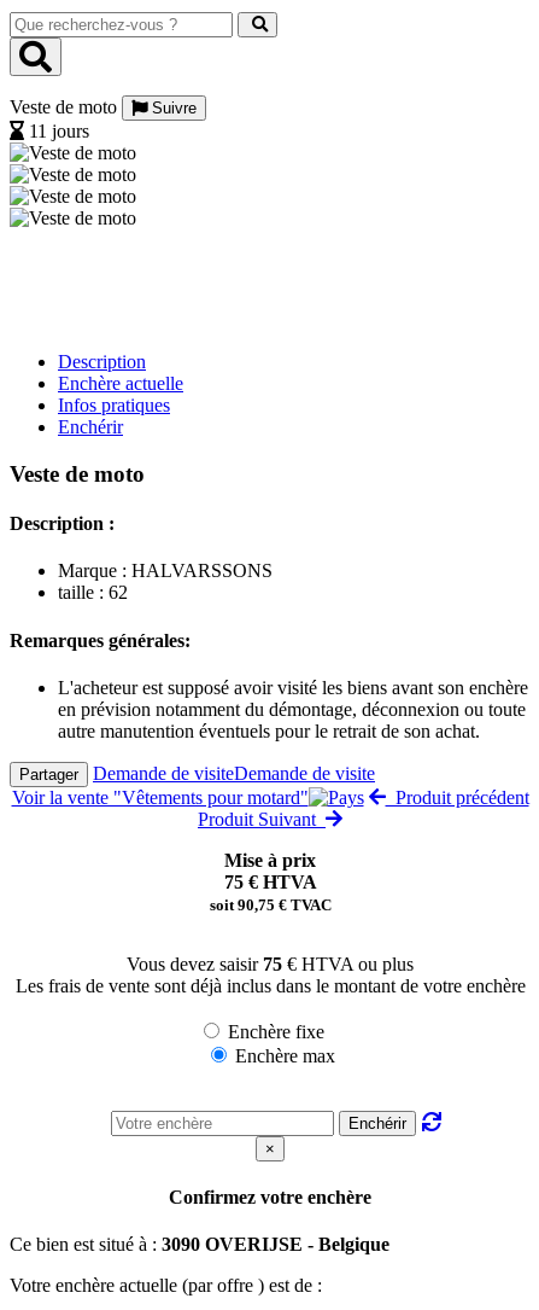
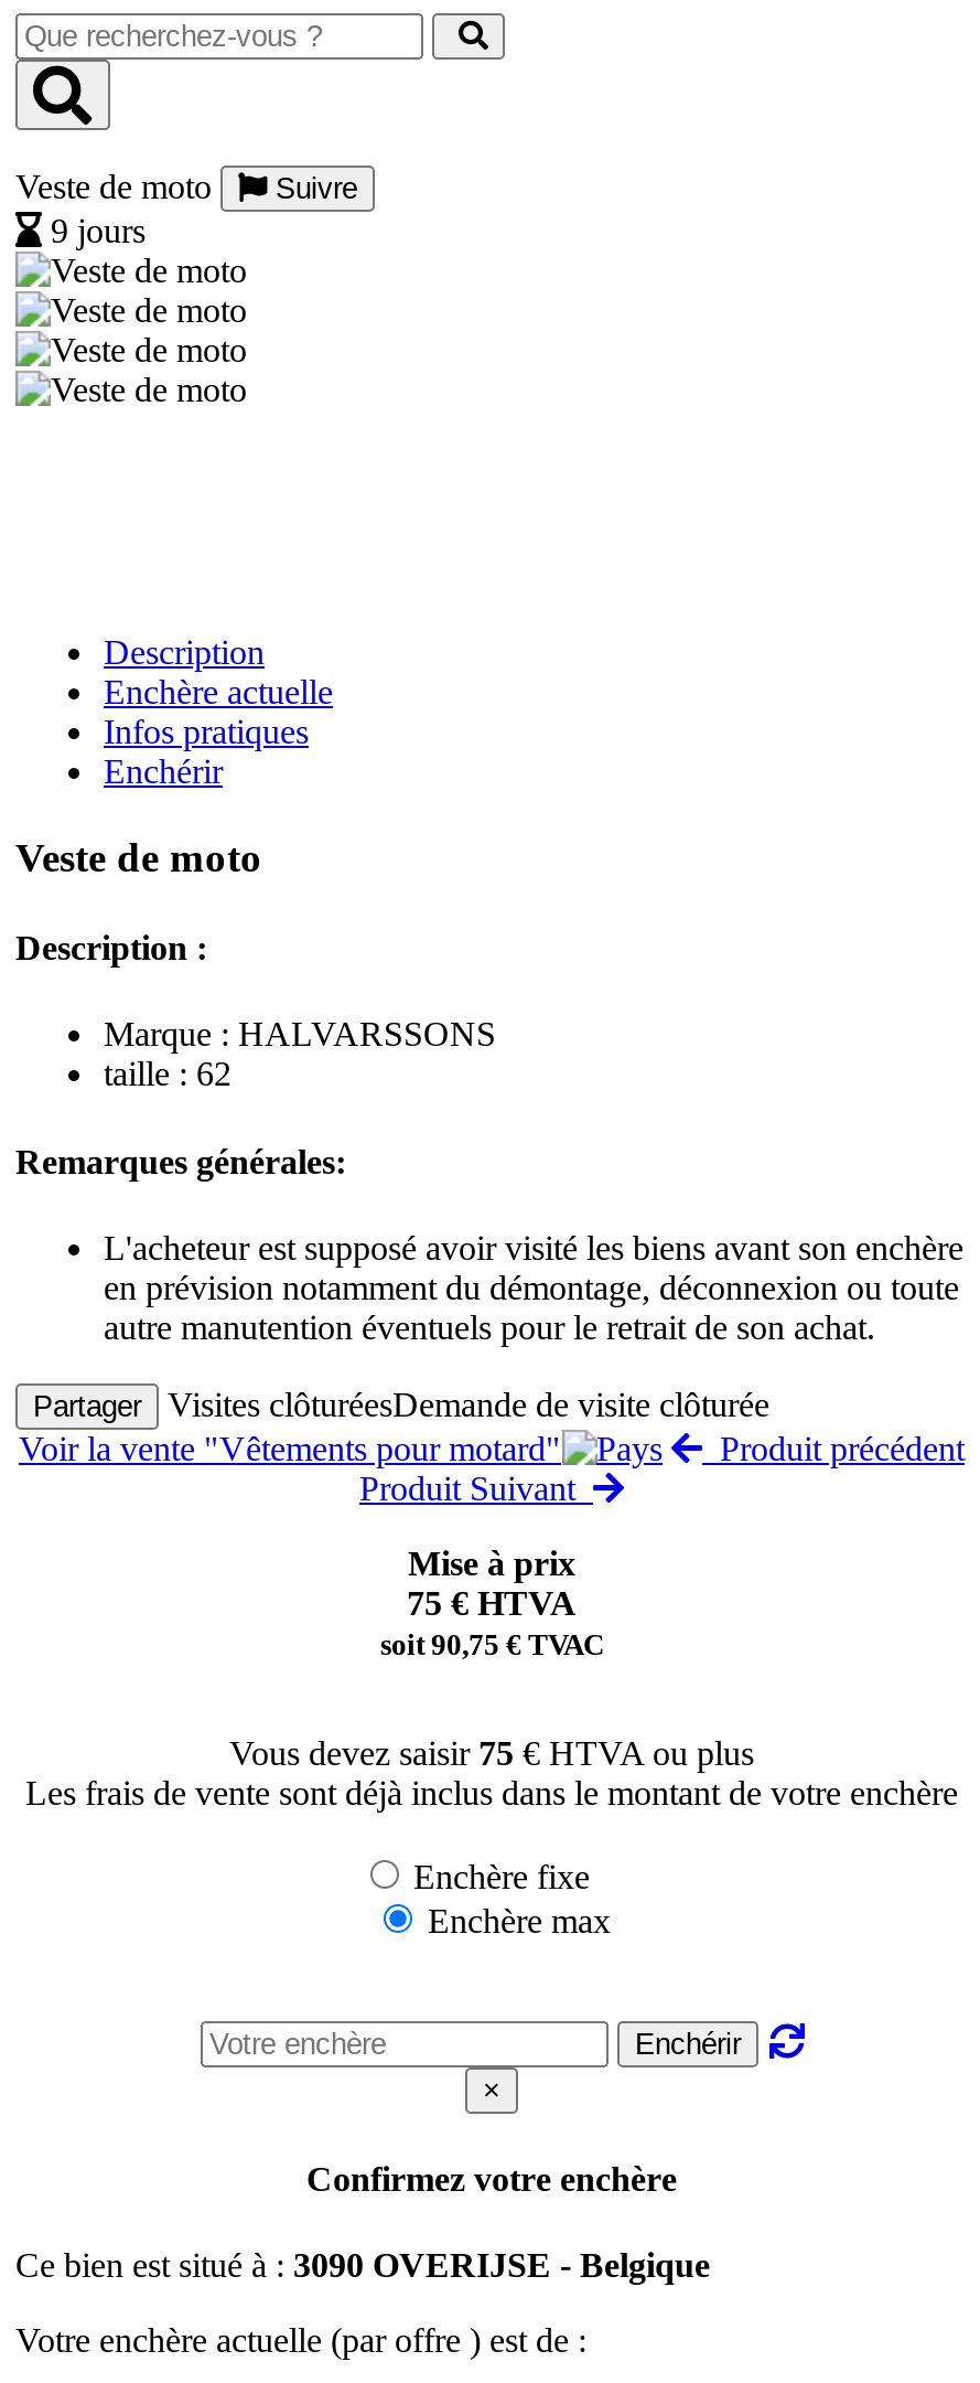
- 11 jours
+ 9 jours

- Demande de visiteDemande de visite
+ Visites clôturéesDemande de visite clôturée
